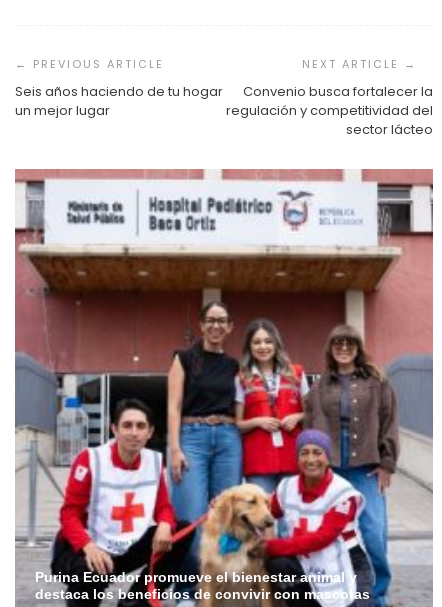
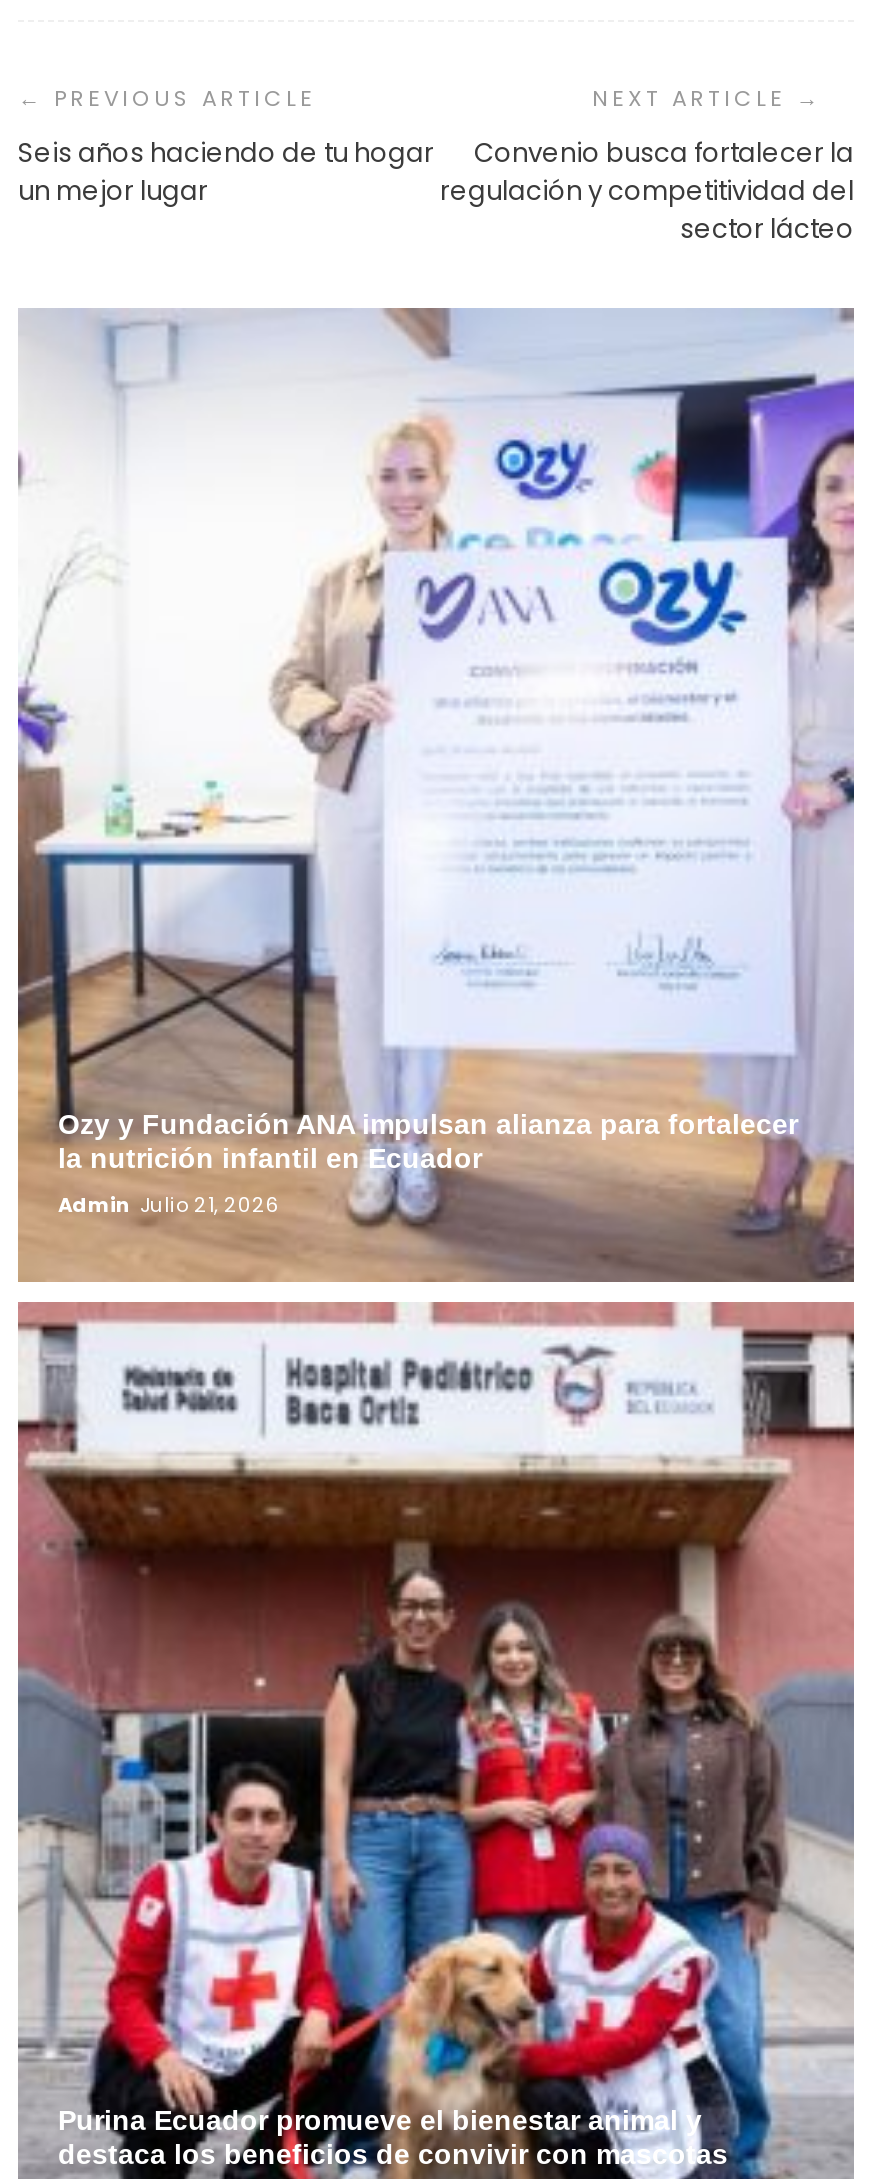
+ [image]
+ Ozy y Fundación ANA impulsan alianza para fortalecer
+ la nutrición infantil en Ecuador
+ Admin Julio 21, 2026
